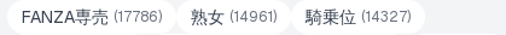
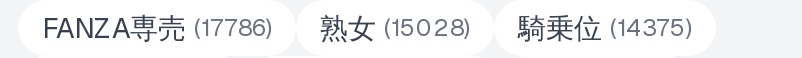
- 熟女 (14961)
- 騎乗位 (14327)
+ 熟女 (15028)
+ 騎乗位 (14375)
